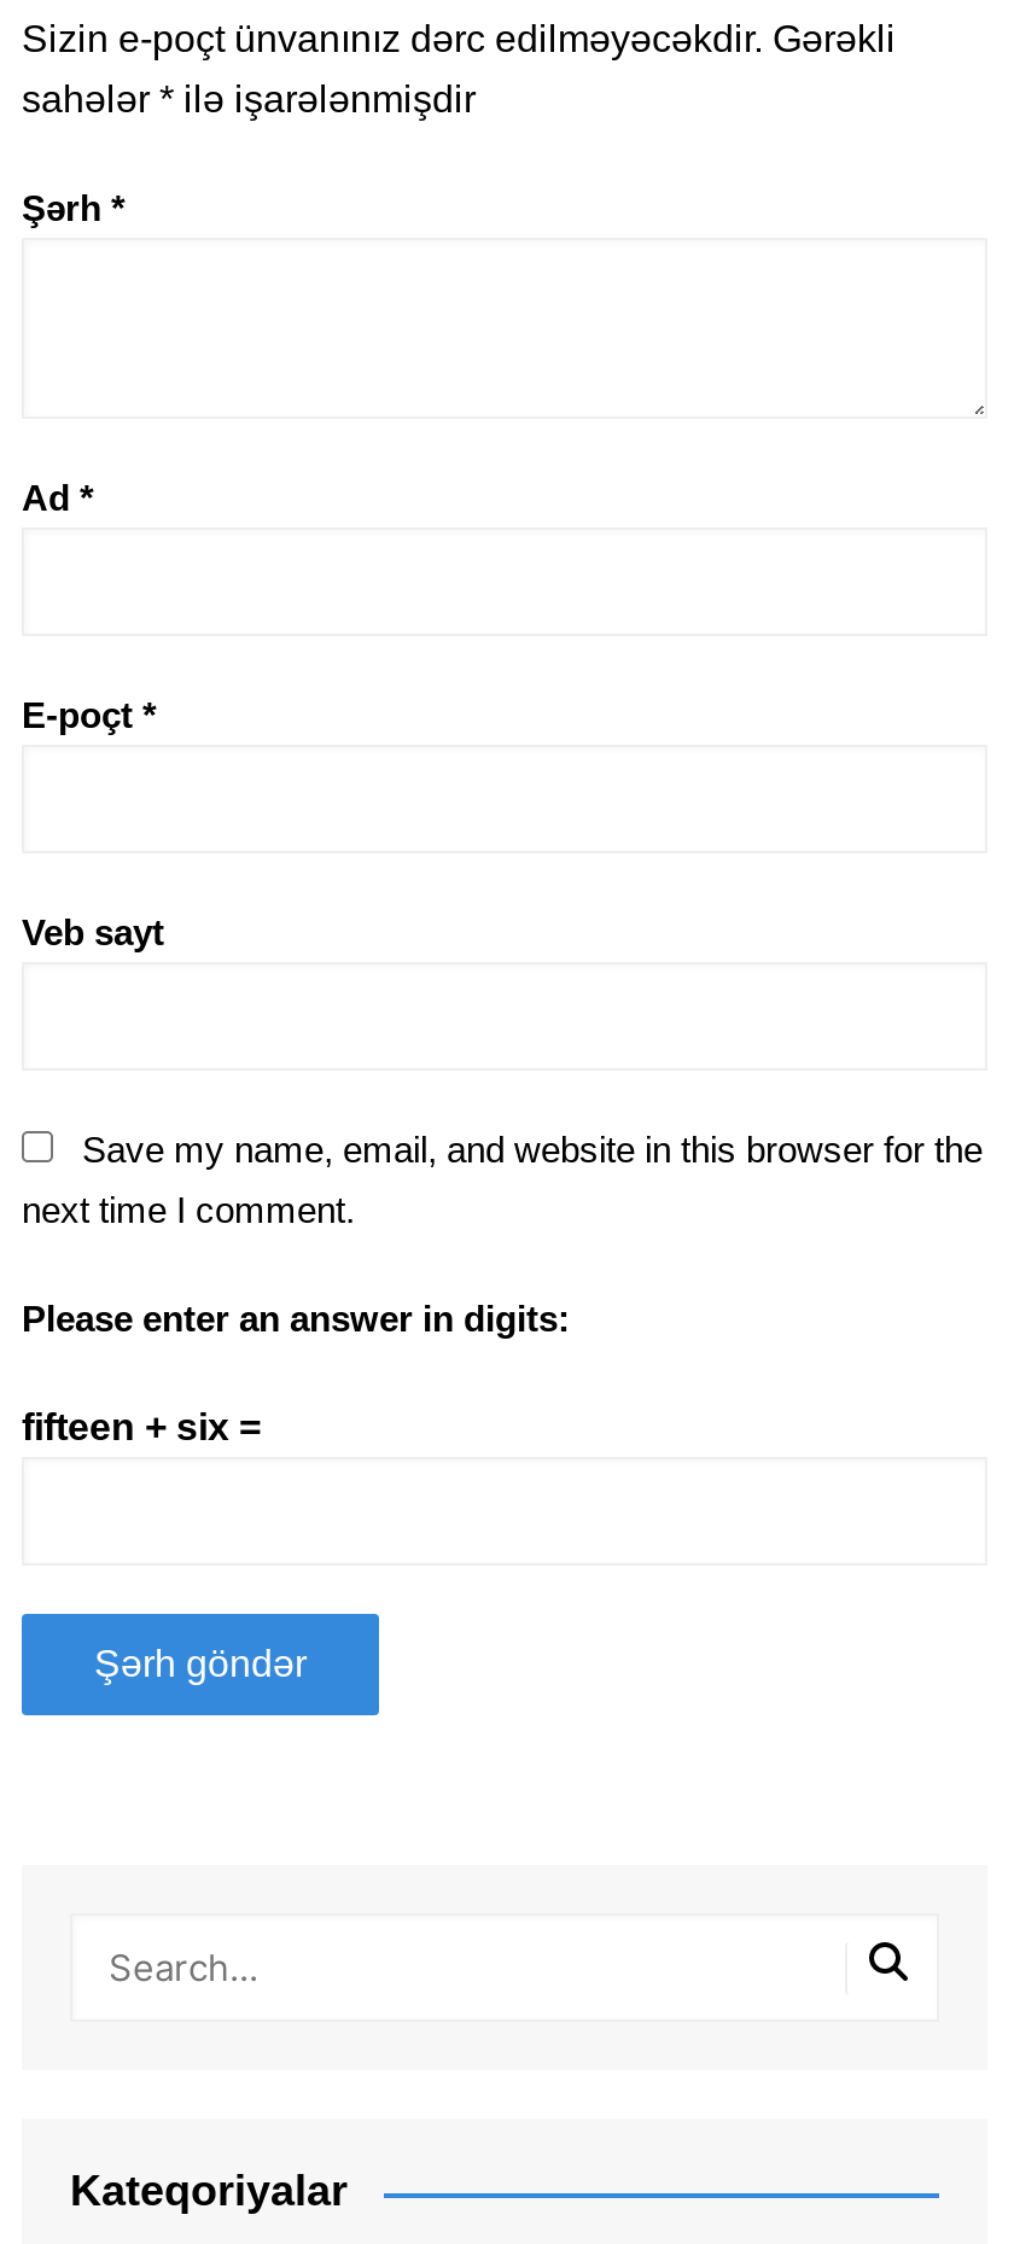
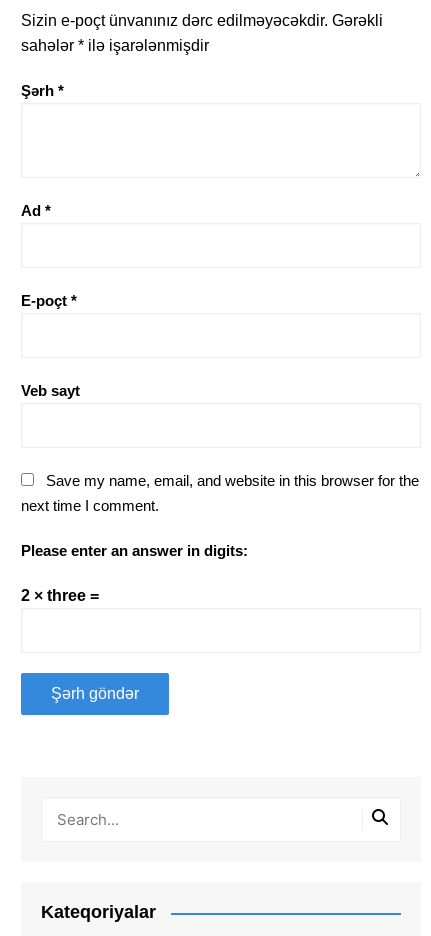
- fifteen + six =
+ 2 × three =
